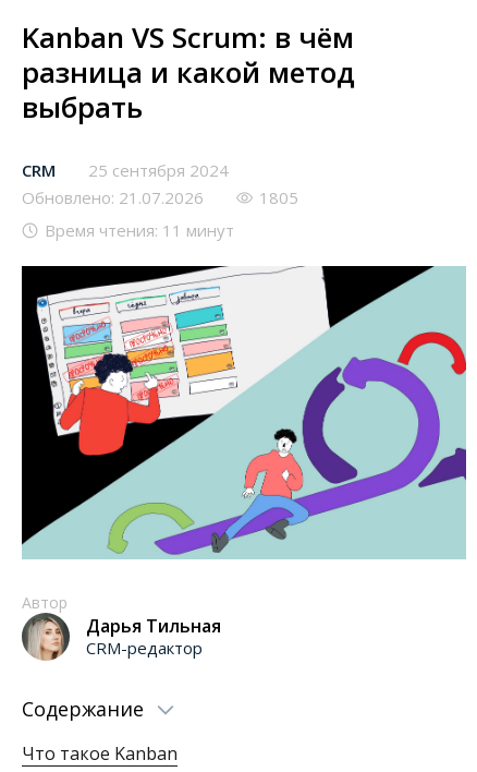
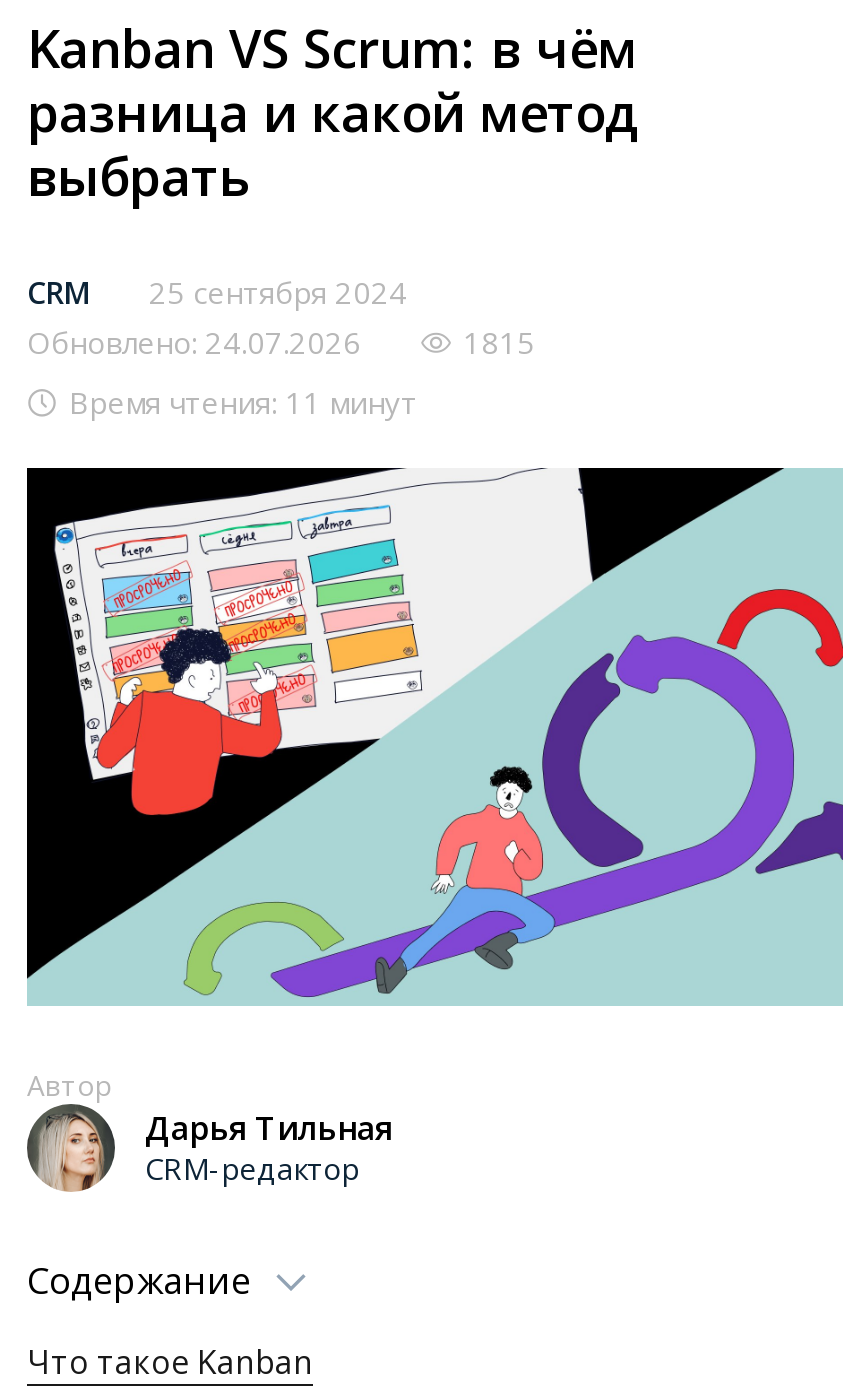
- Обновлено: 21.07.2026
+ Обновлено: 24.07.2026

- 1805
+ 1815
